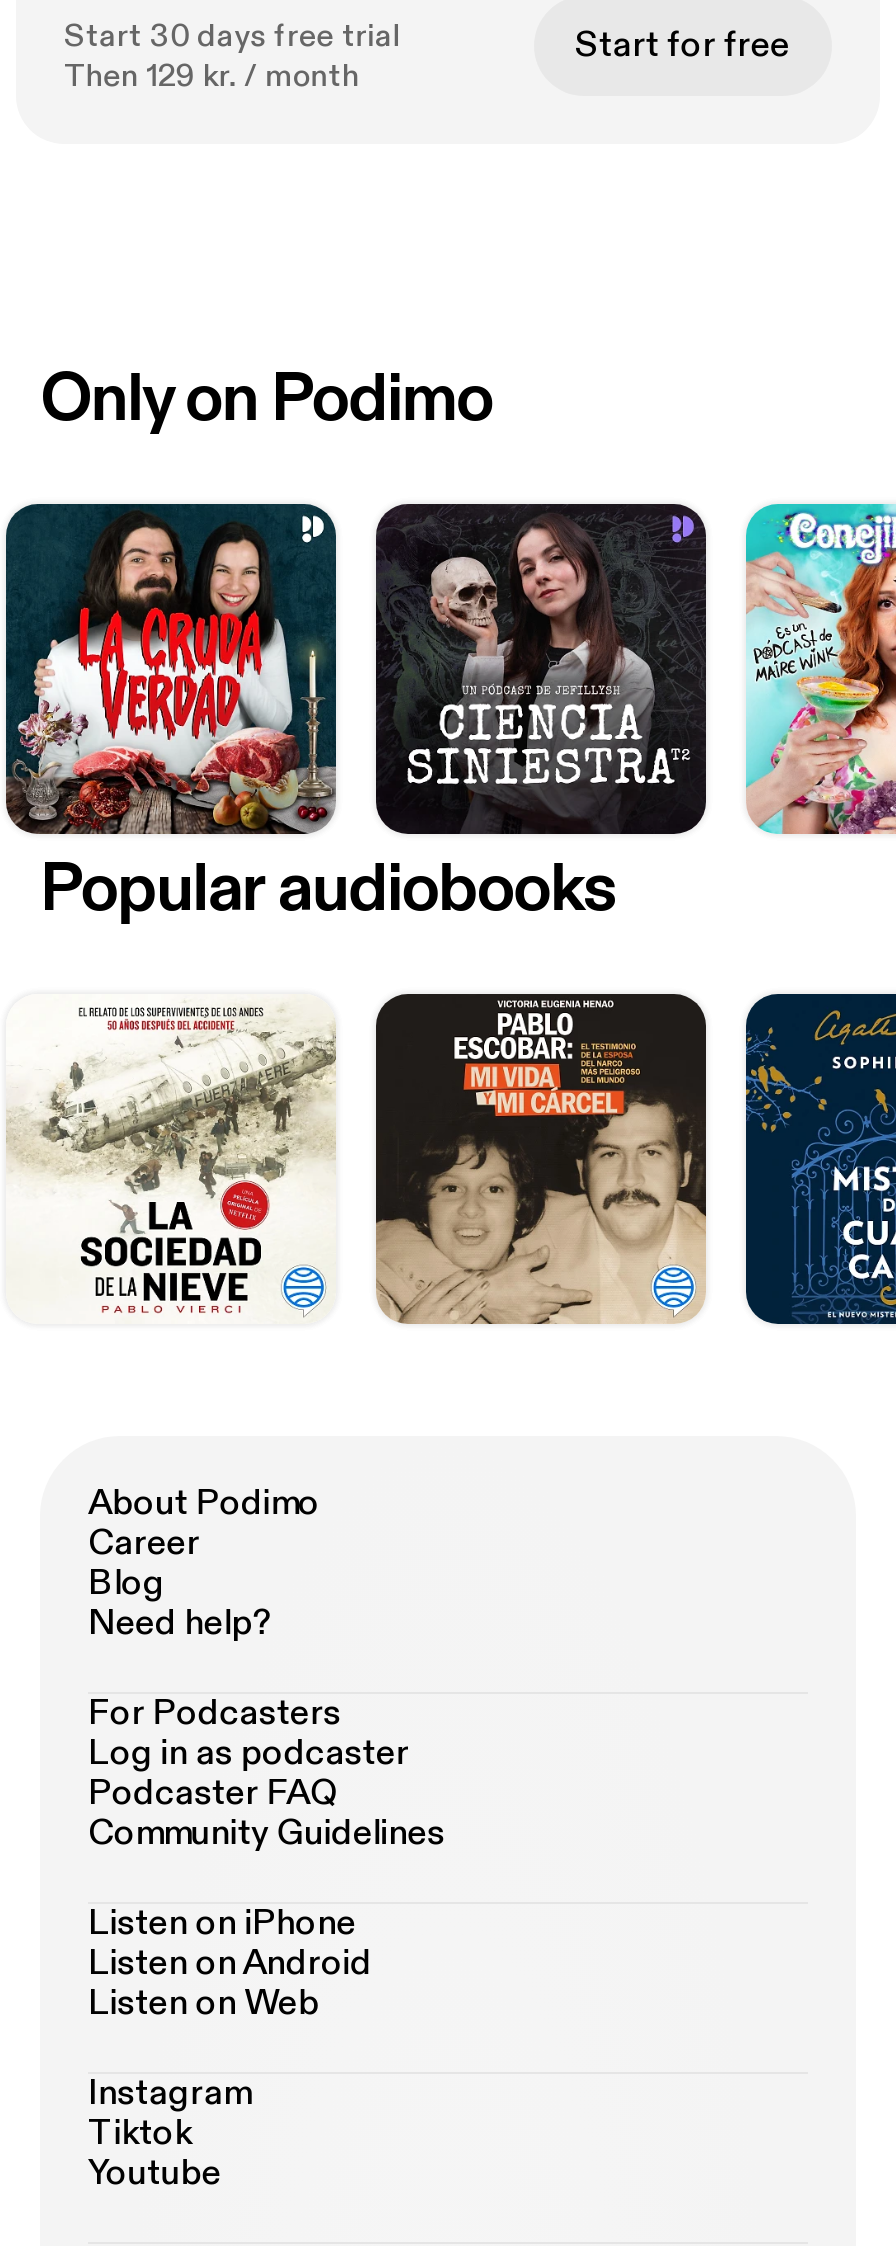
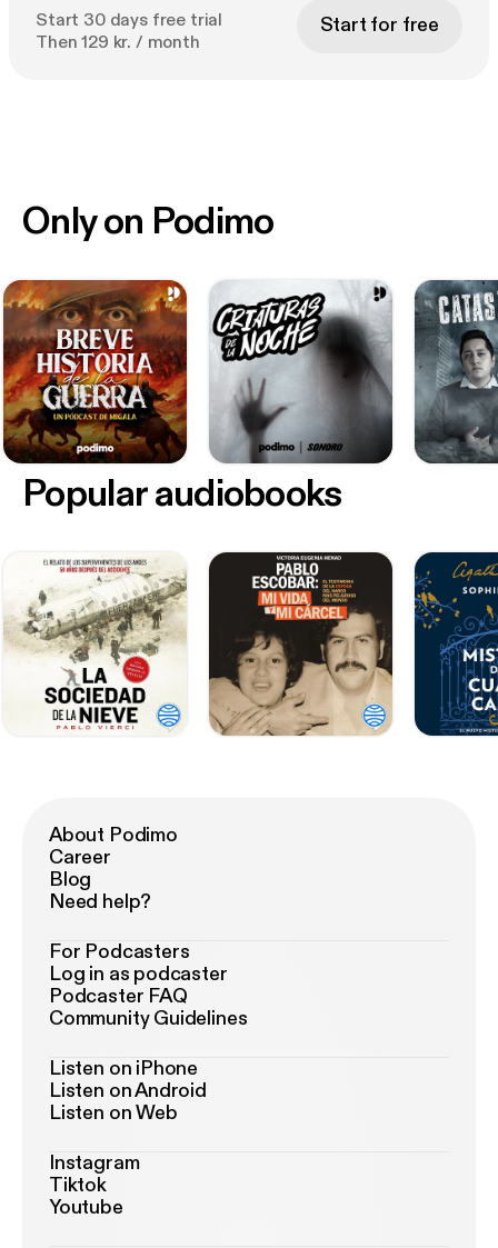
- [image]
+ [image]

- [image]
+ [image]

- [image]
+ [image]
